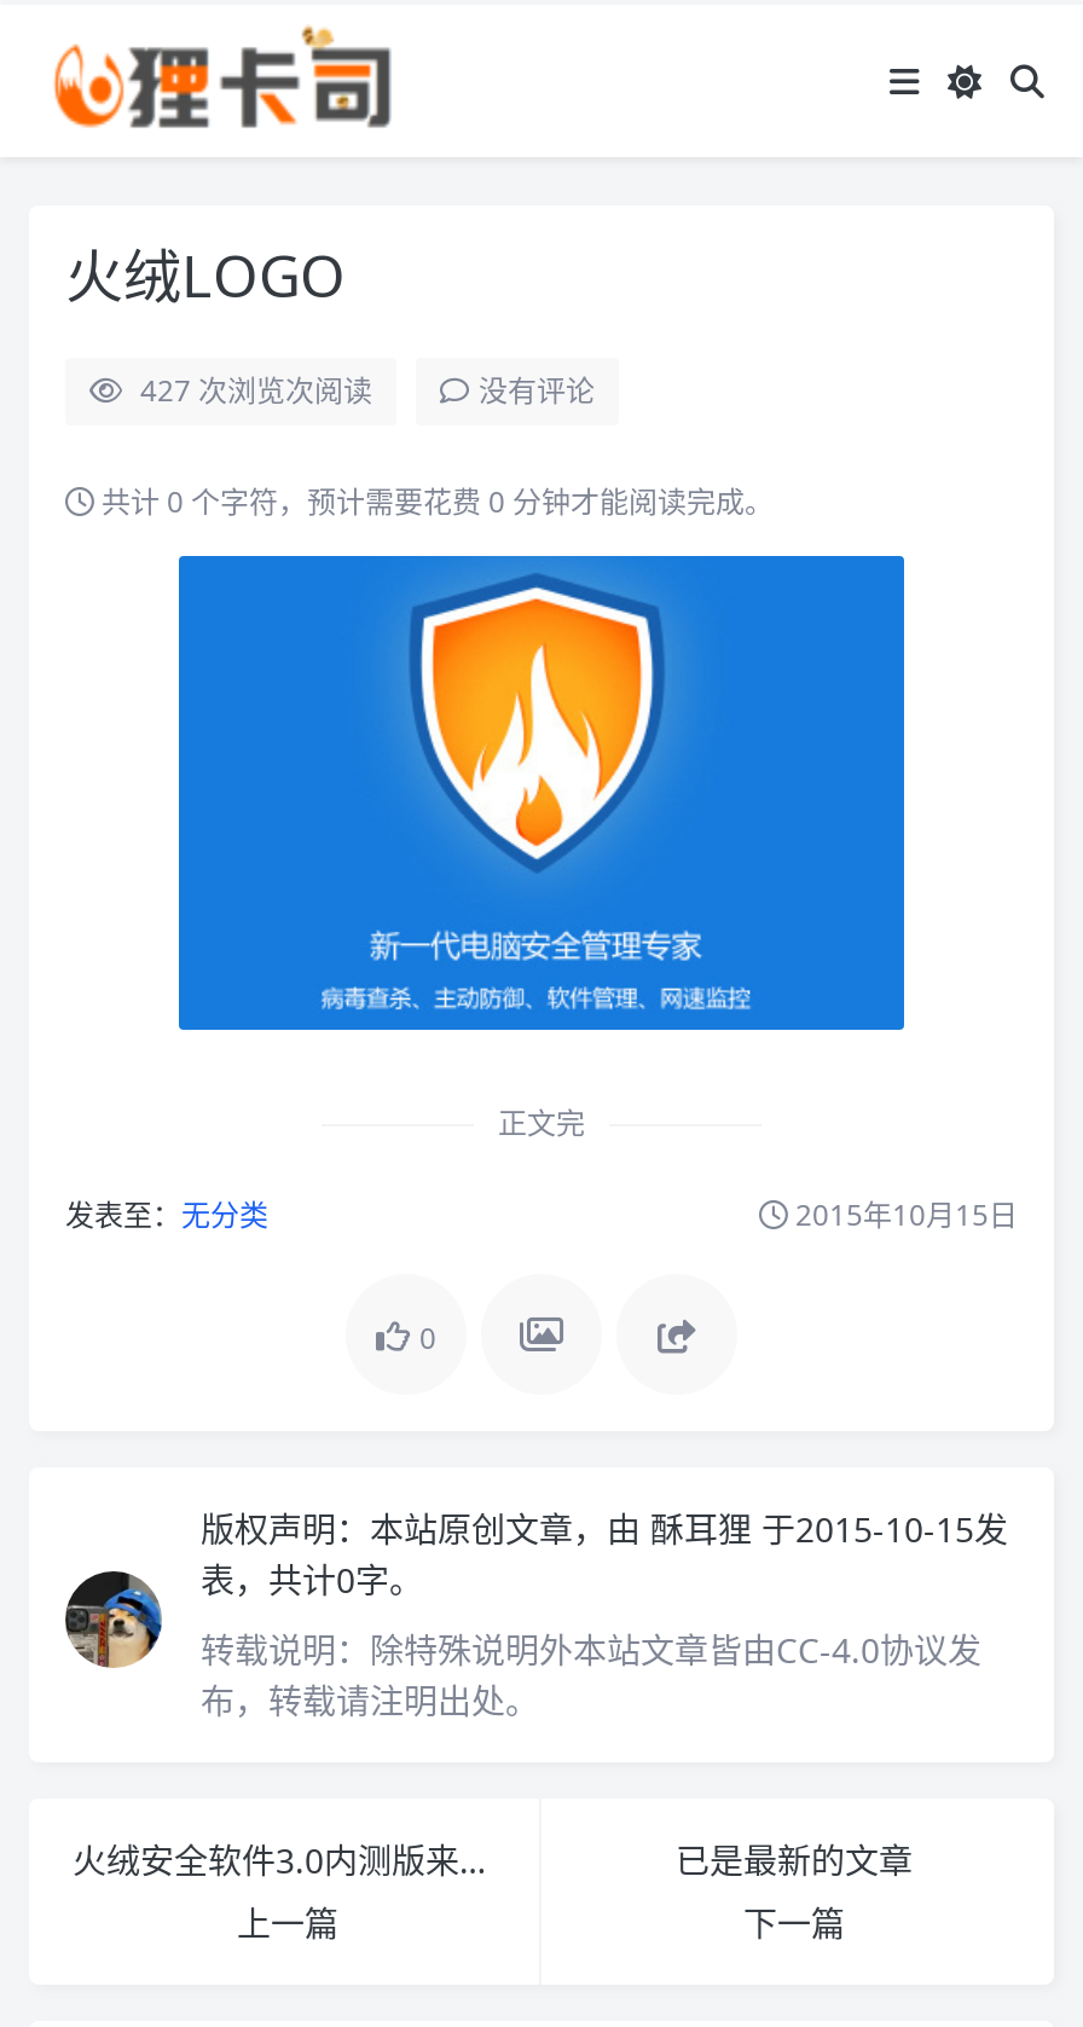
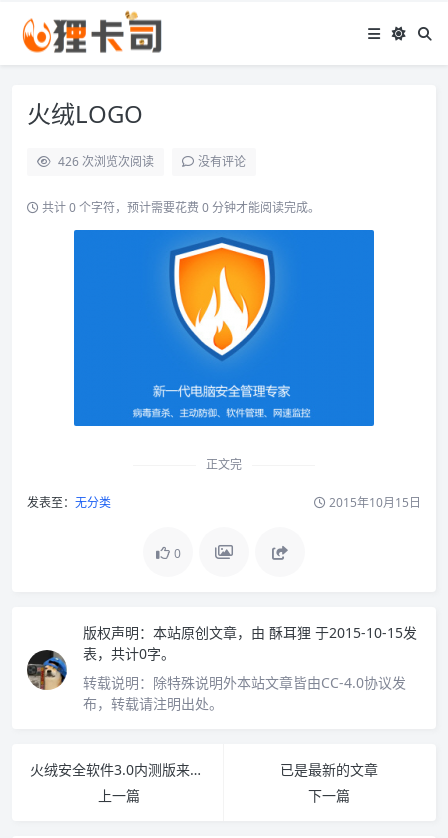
- 427 次浏览次阅读
+ 426 次浏览次阅读
